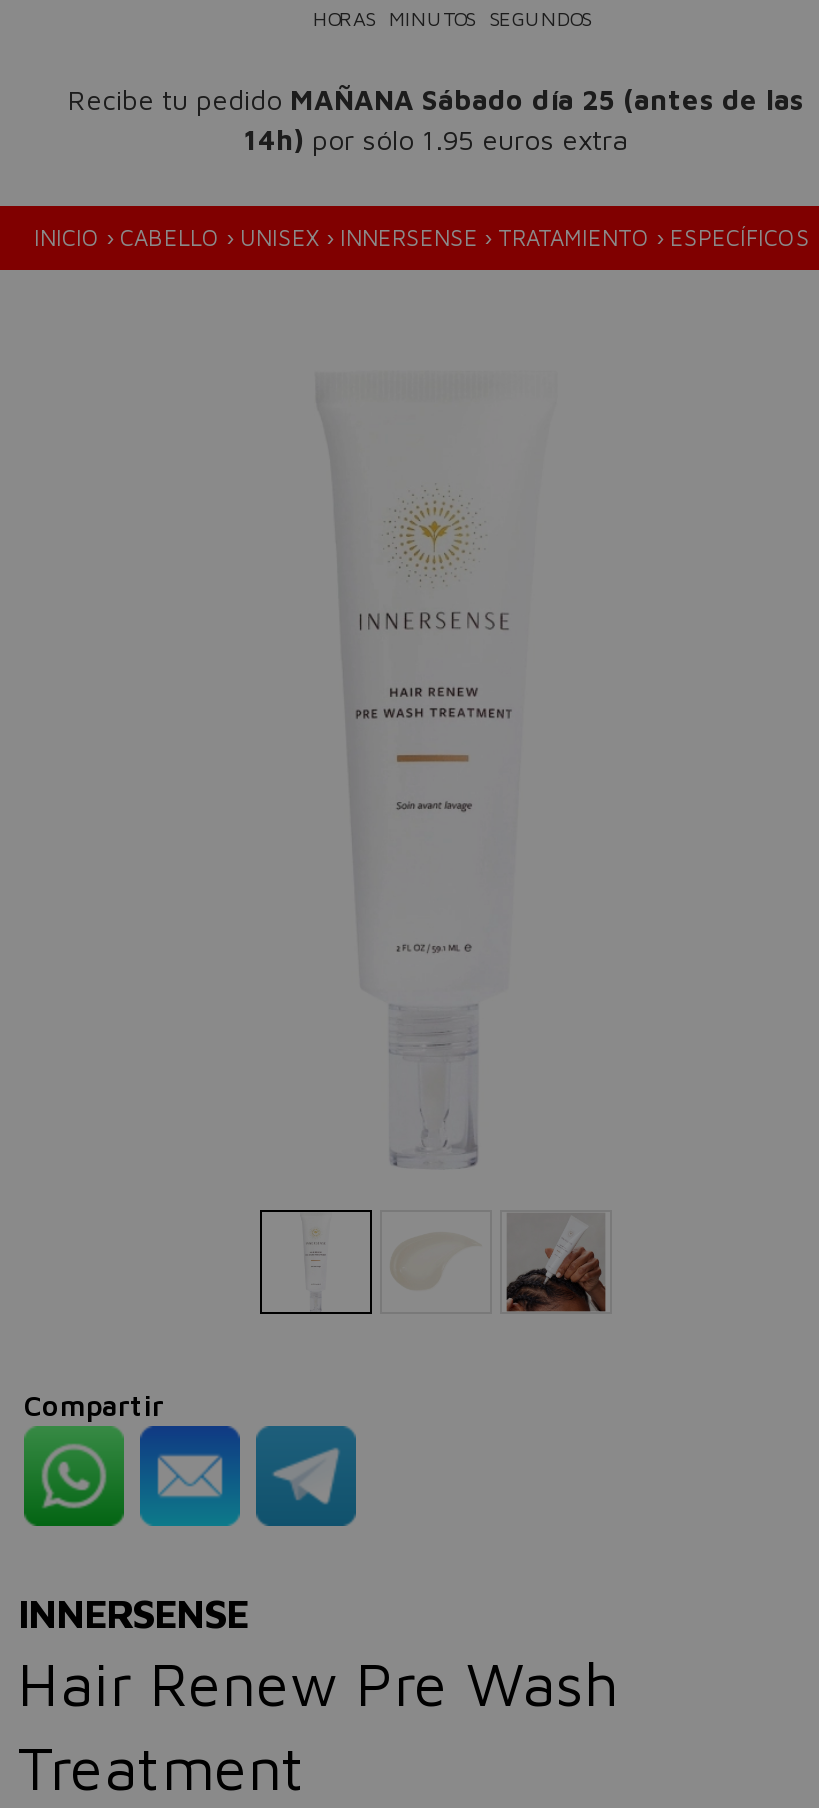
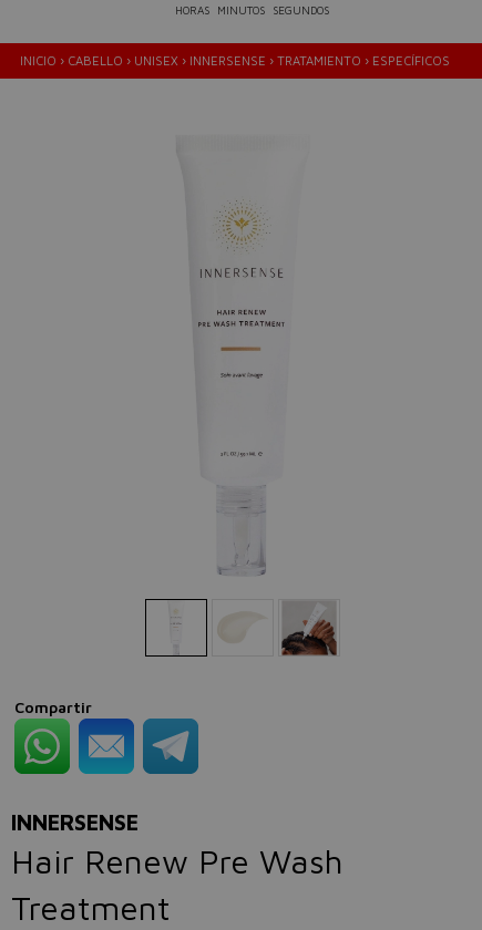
- Recibe tu pedido MAÑANA Sábado día 25 (antes de las
- 14h) por sólo 1.95 euros extra
